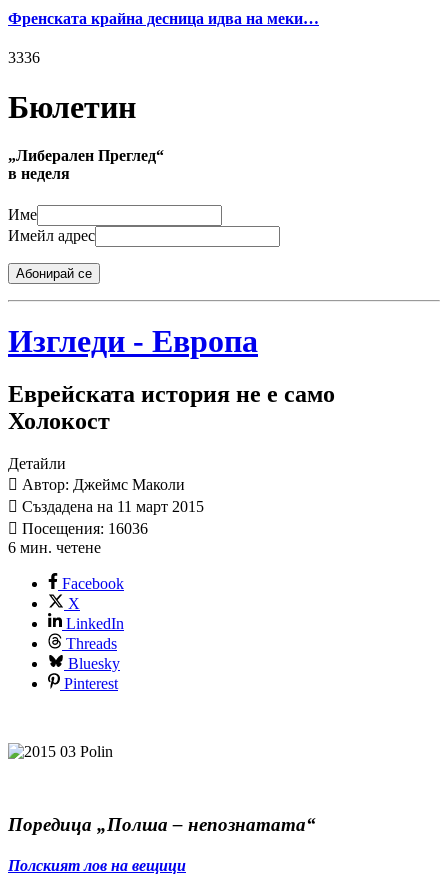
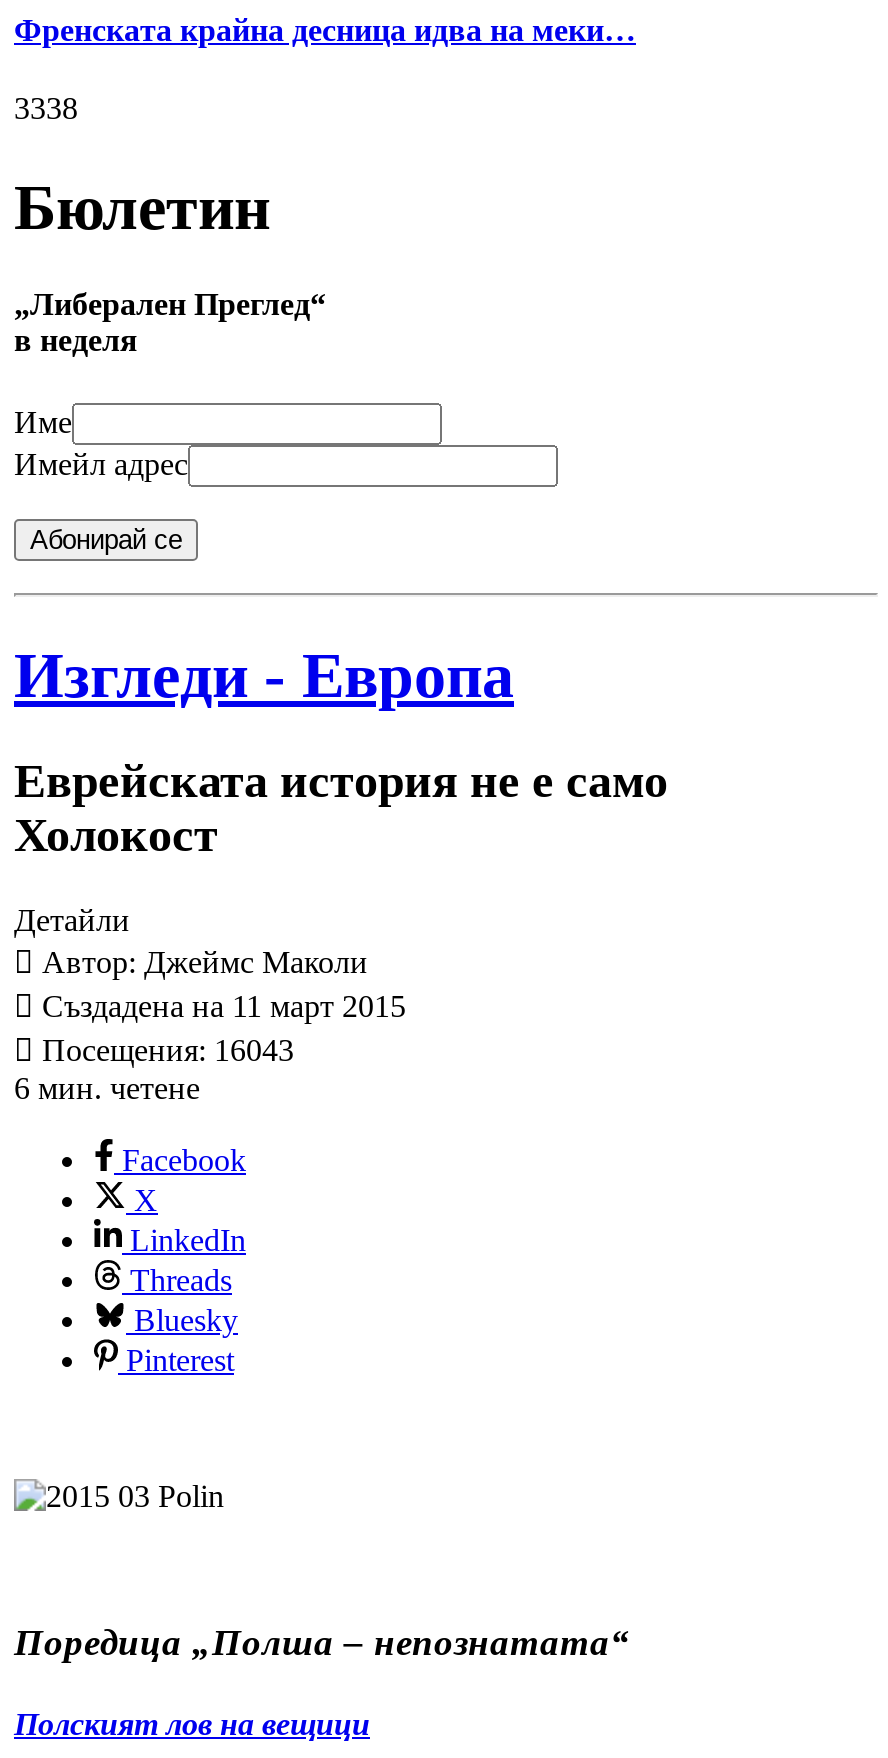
- 3336
+ 3338

- Посещения: 16036
+ Посещения: 16043
